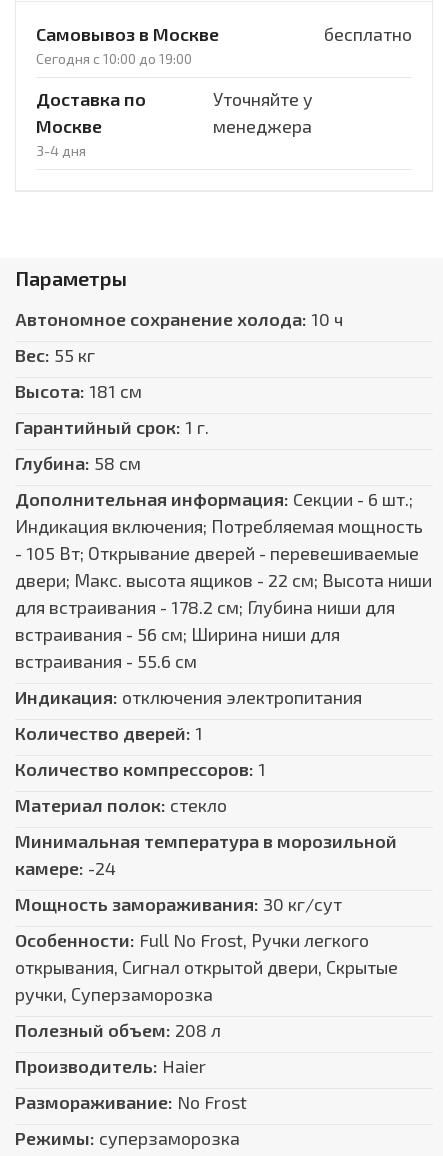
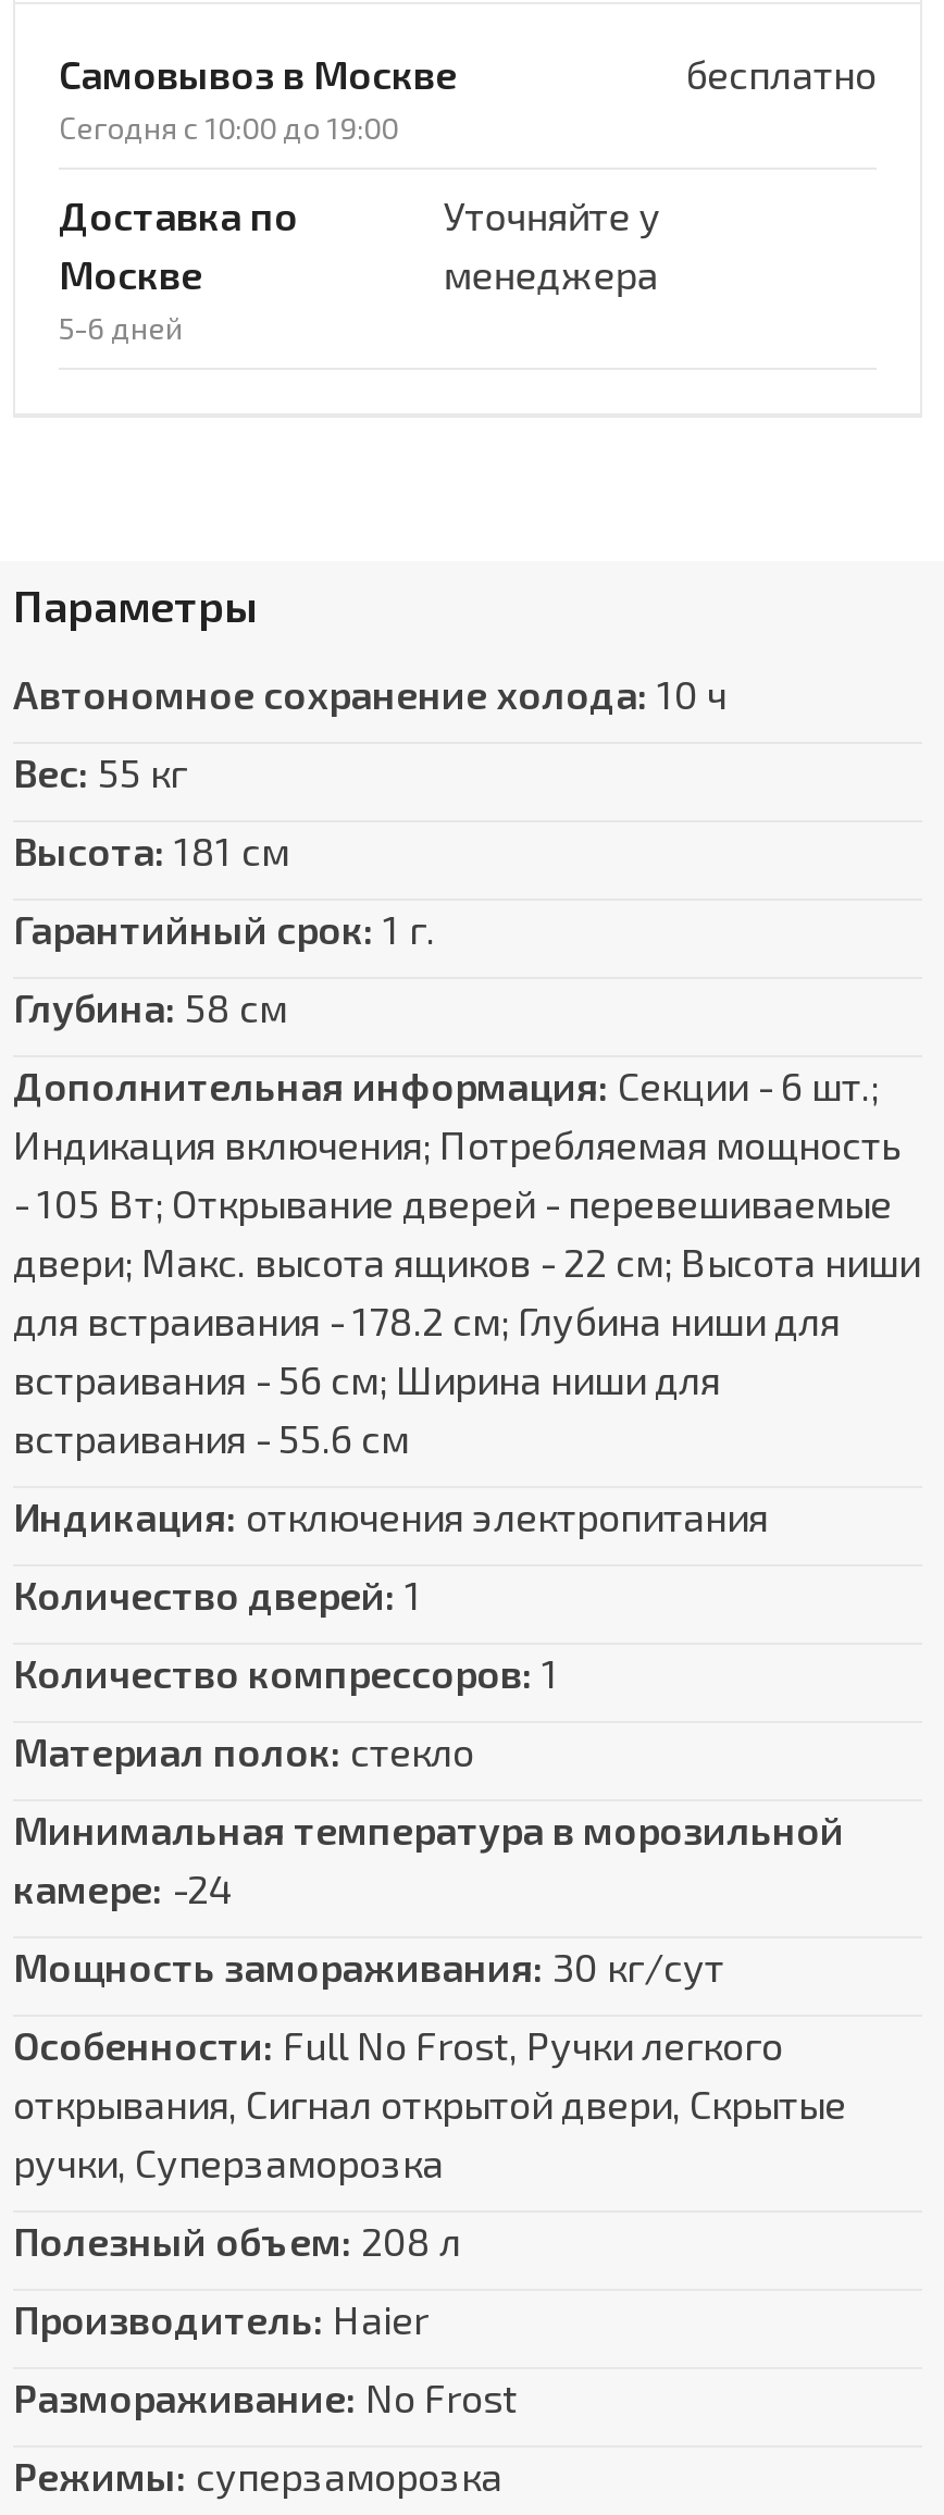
- 3-4 дня
+ 5-6 дней
